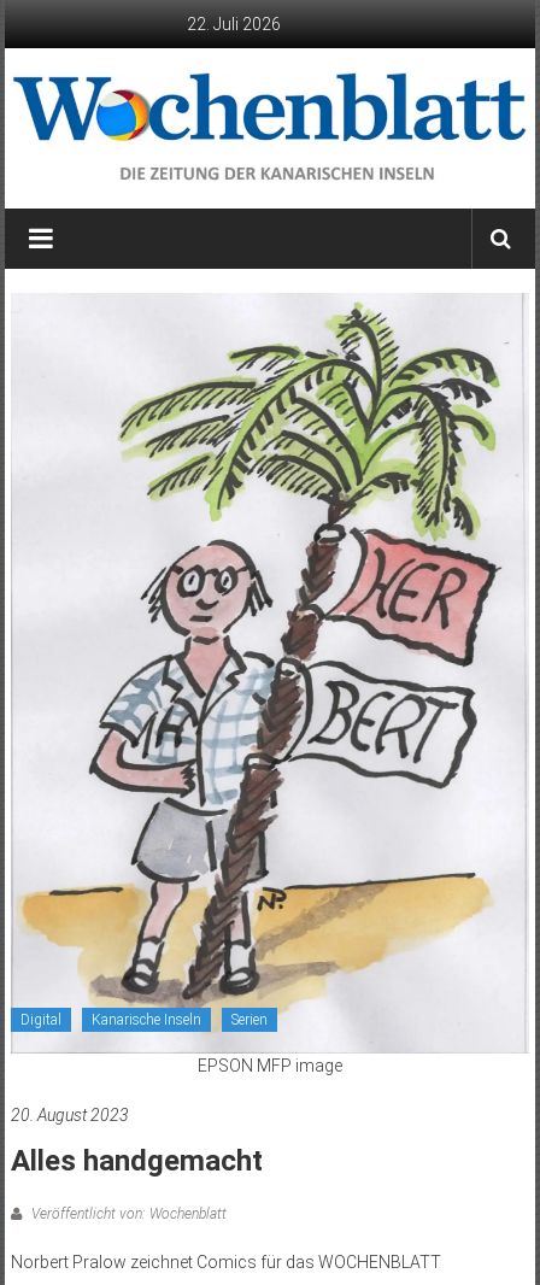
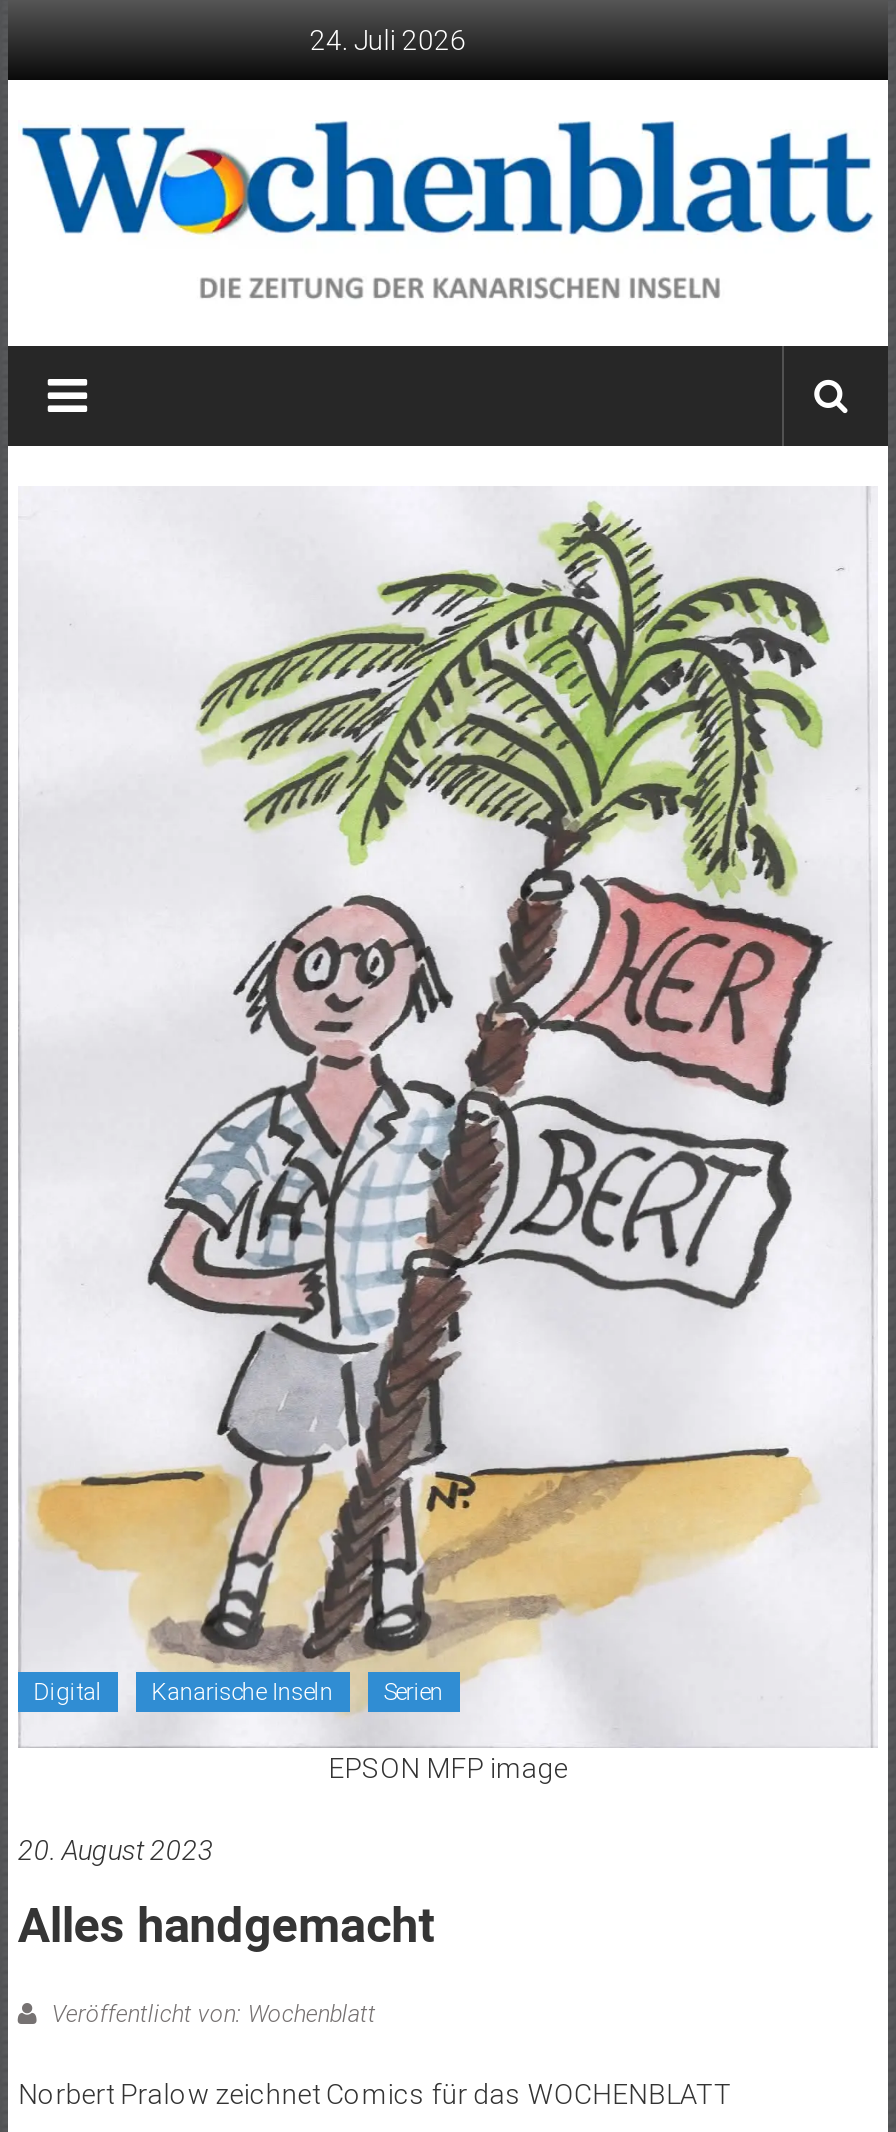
- 22. Juli 2026
+ 24. Juli 2026
